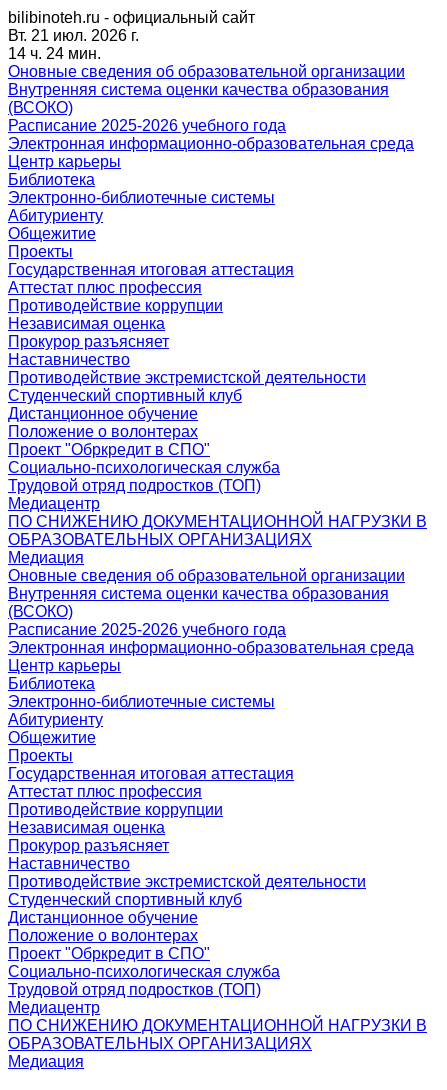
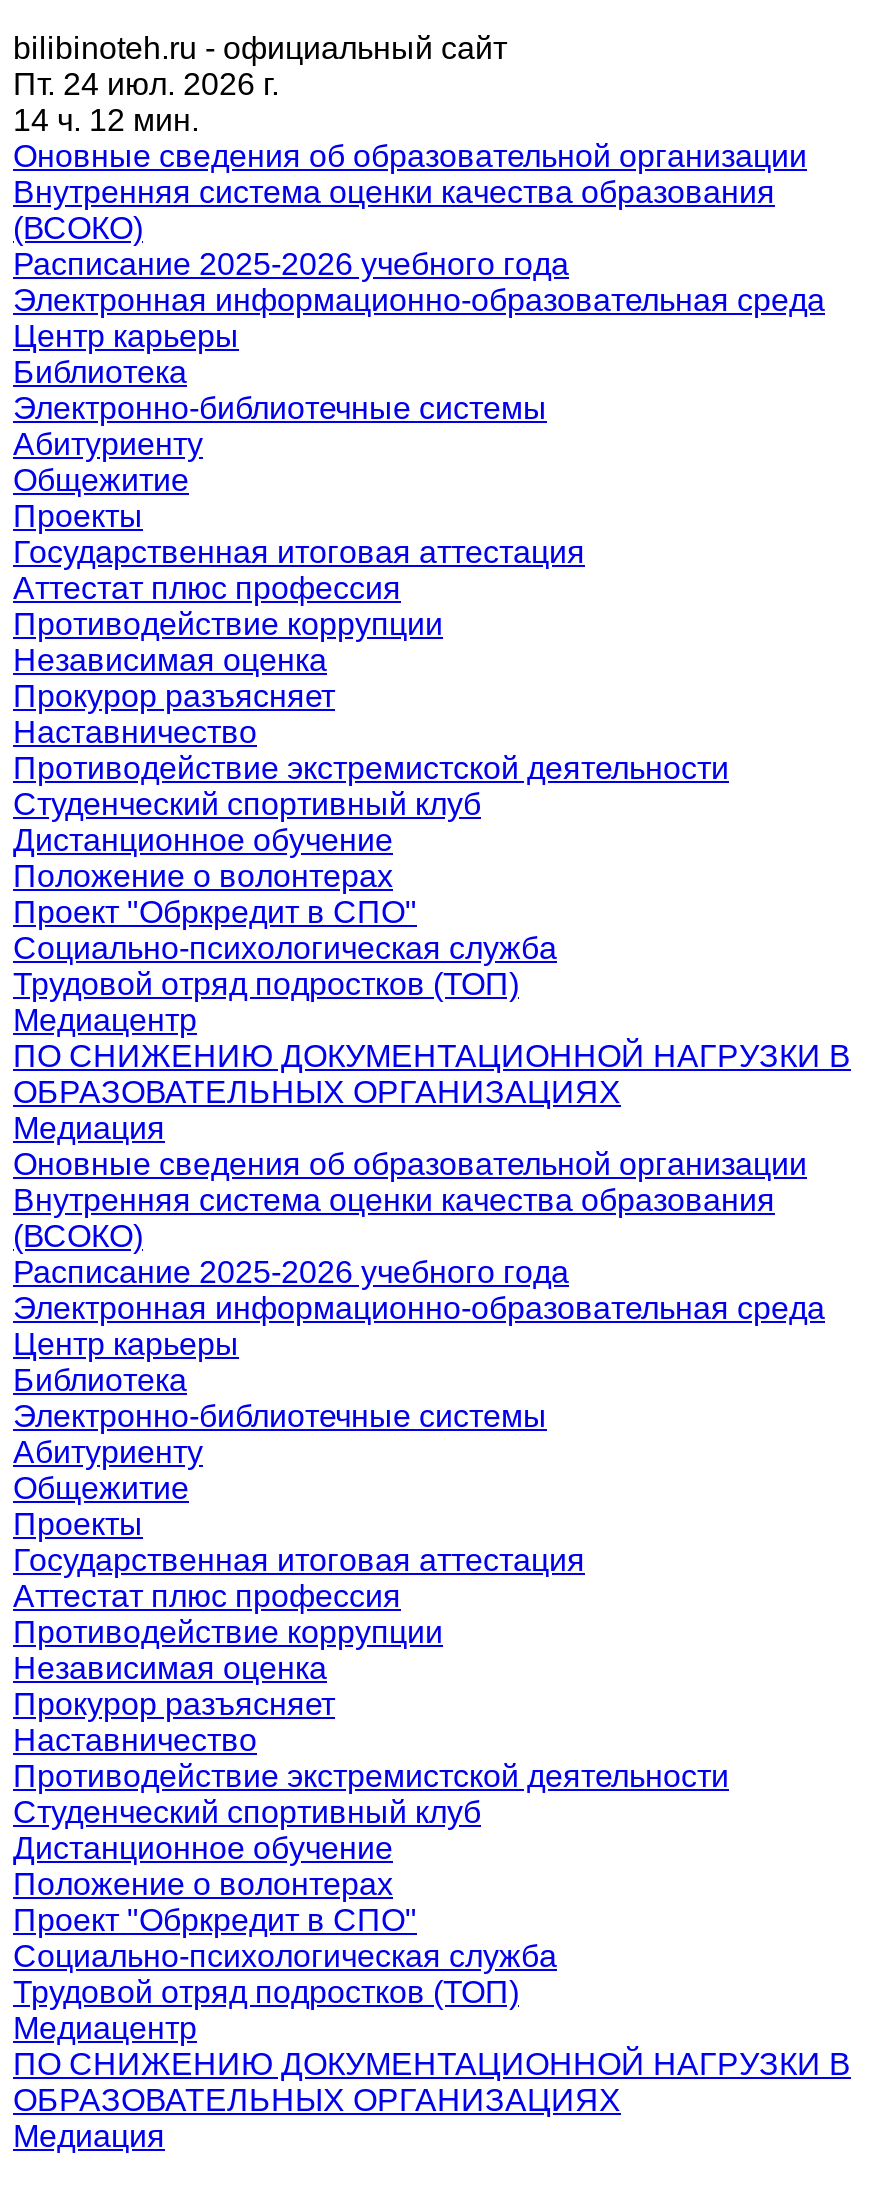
- Вт. 21 июл. 2026 г.
+ Пт. 24 июл. 2026 г.

- 14 ч. 24 мин.
+ 14 ч. 12 мин.
